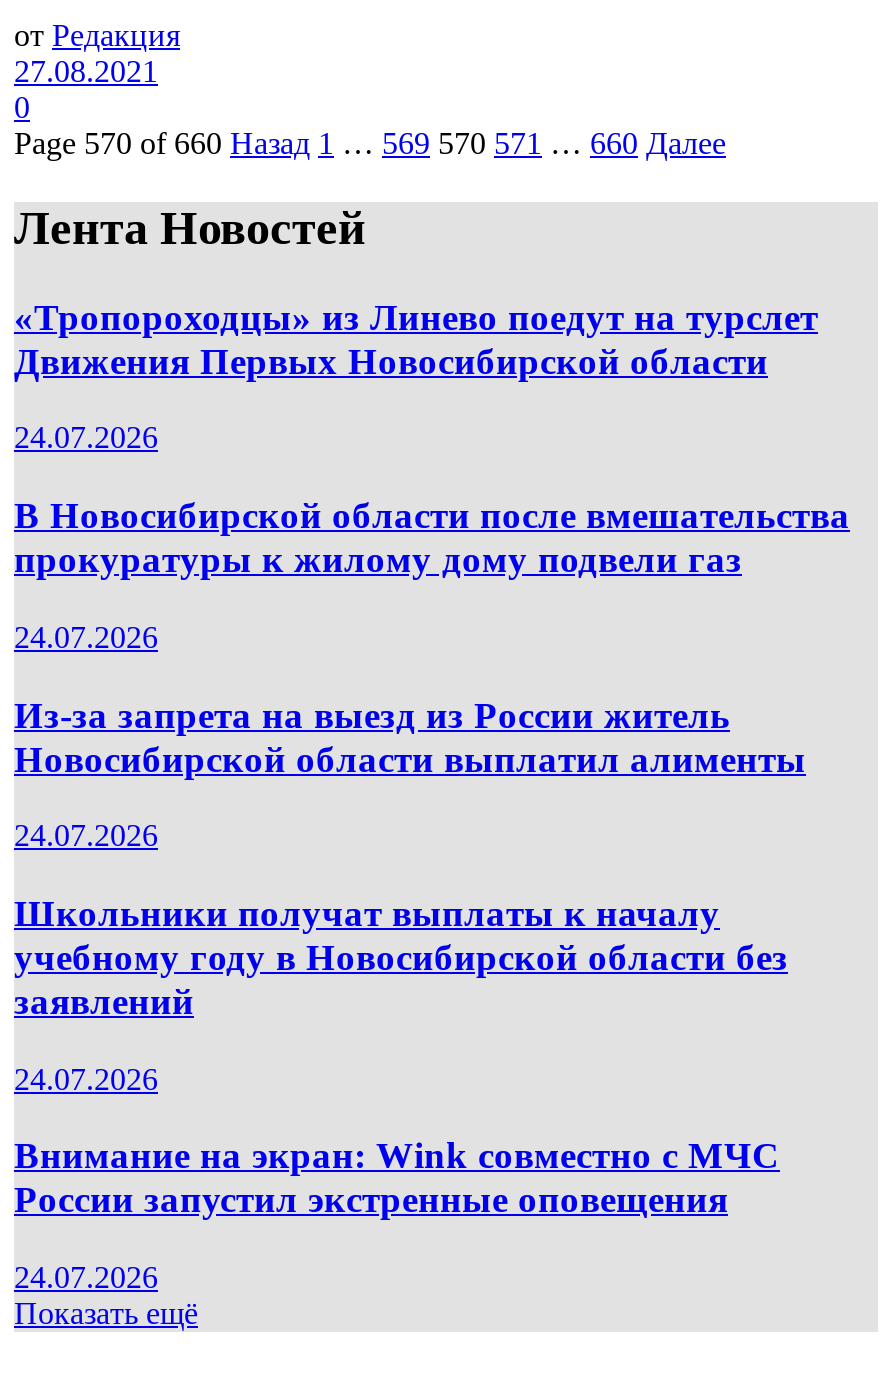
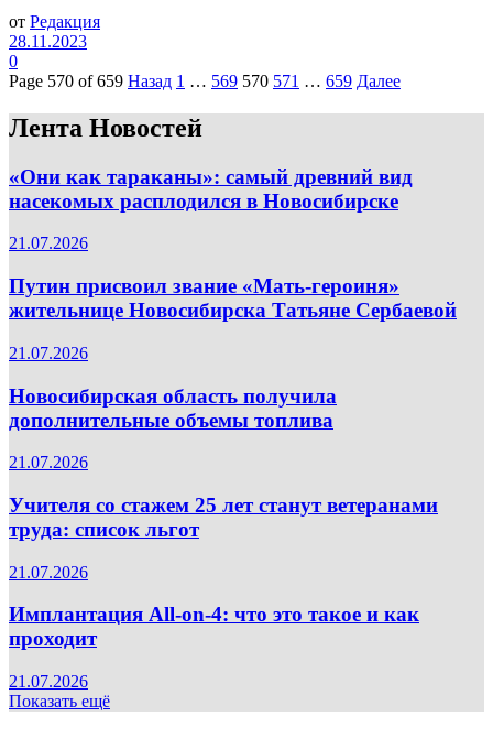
- 27.08.2021
+ 28.11.2023

- Page 570 of 660 Назад 1 … 569 570 571 … 660 Далее
+ Page 570 of 659 Назад 1 … 569 570 571 … 659 Далее

- «Тропороходцы» из Линево поедут на турслет
- Движения Первых Новосибирской области
+ «Они как тараканы»: самый древний вид
+ насекомых расплодился в Новосибирске

- 24.07.2026
+ 21.07.2026

- В Новосибирской области после вмешательства
- прокуратуры к жилому дому подвели газ
+ Путин присвоил звание «Мать-героиня»
+ жительнице Новосибирска Татьяне Сербаевой

- 24.07.2026
+ 21.07.2026

- Из-за запрета на выезд из России житель
- Новосибирской области выплатил алименты
+ Новосибирская область получила
+ дополнительные объемы топлива

- 24.07.2026
+ 21.07.2026

- Школьники получат выплаты к началу
- учебному году в Новосибирской области без
- заявлений
+ Учителя со стажем 25 лет станут ветеранами
+ труда: список льгот

- 24.07.2026
+ 21.07.2026

- Внимание на экран: Wink совместно с МЧС
- России запустил экстренные оповещения
+ Имплантация All-on-4: что это такое и как
+ проходит

- 24.07.2026
+ 21.07.2026
